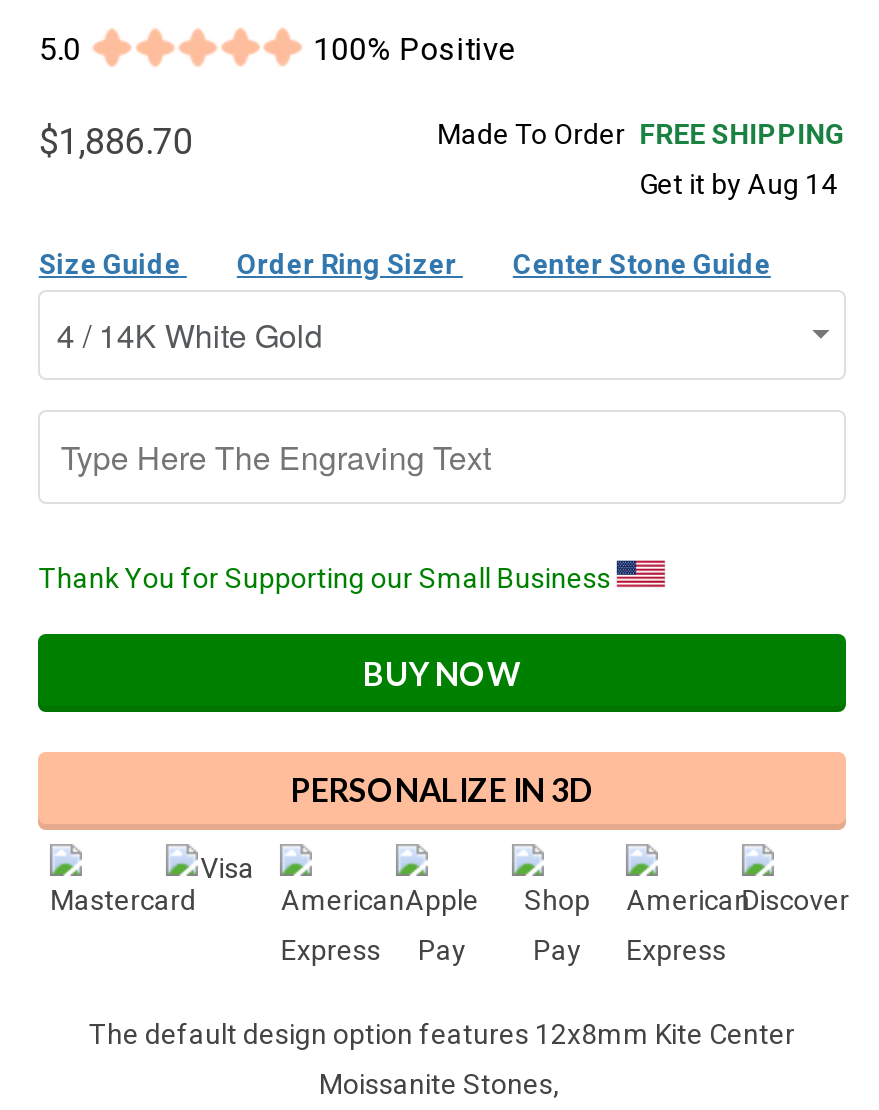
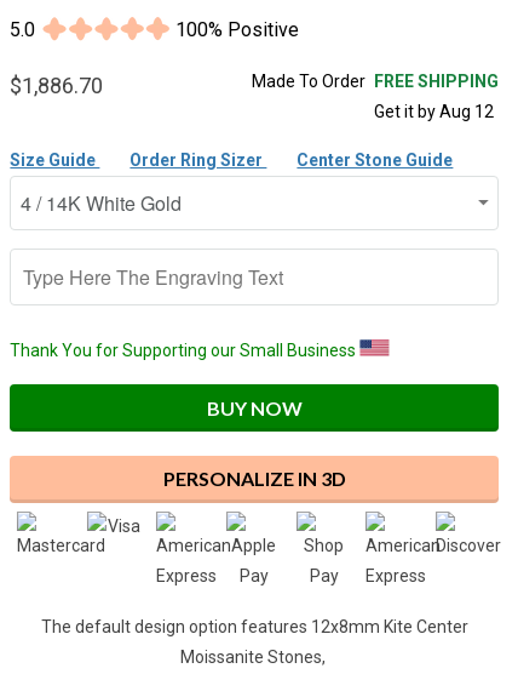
- Get it by Aug 14
+ Get it by Aug 12
